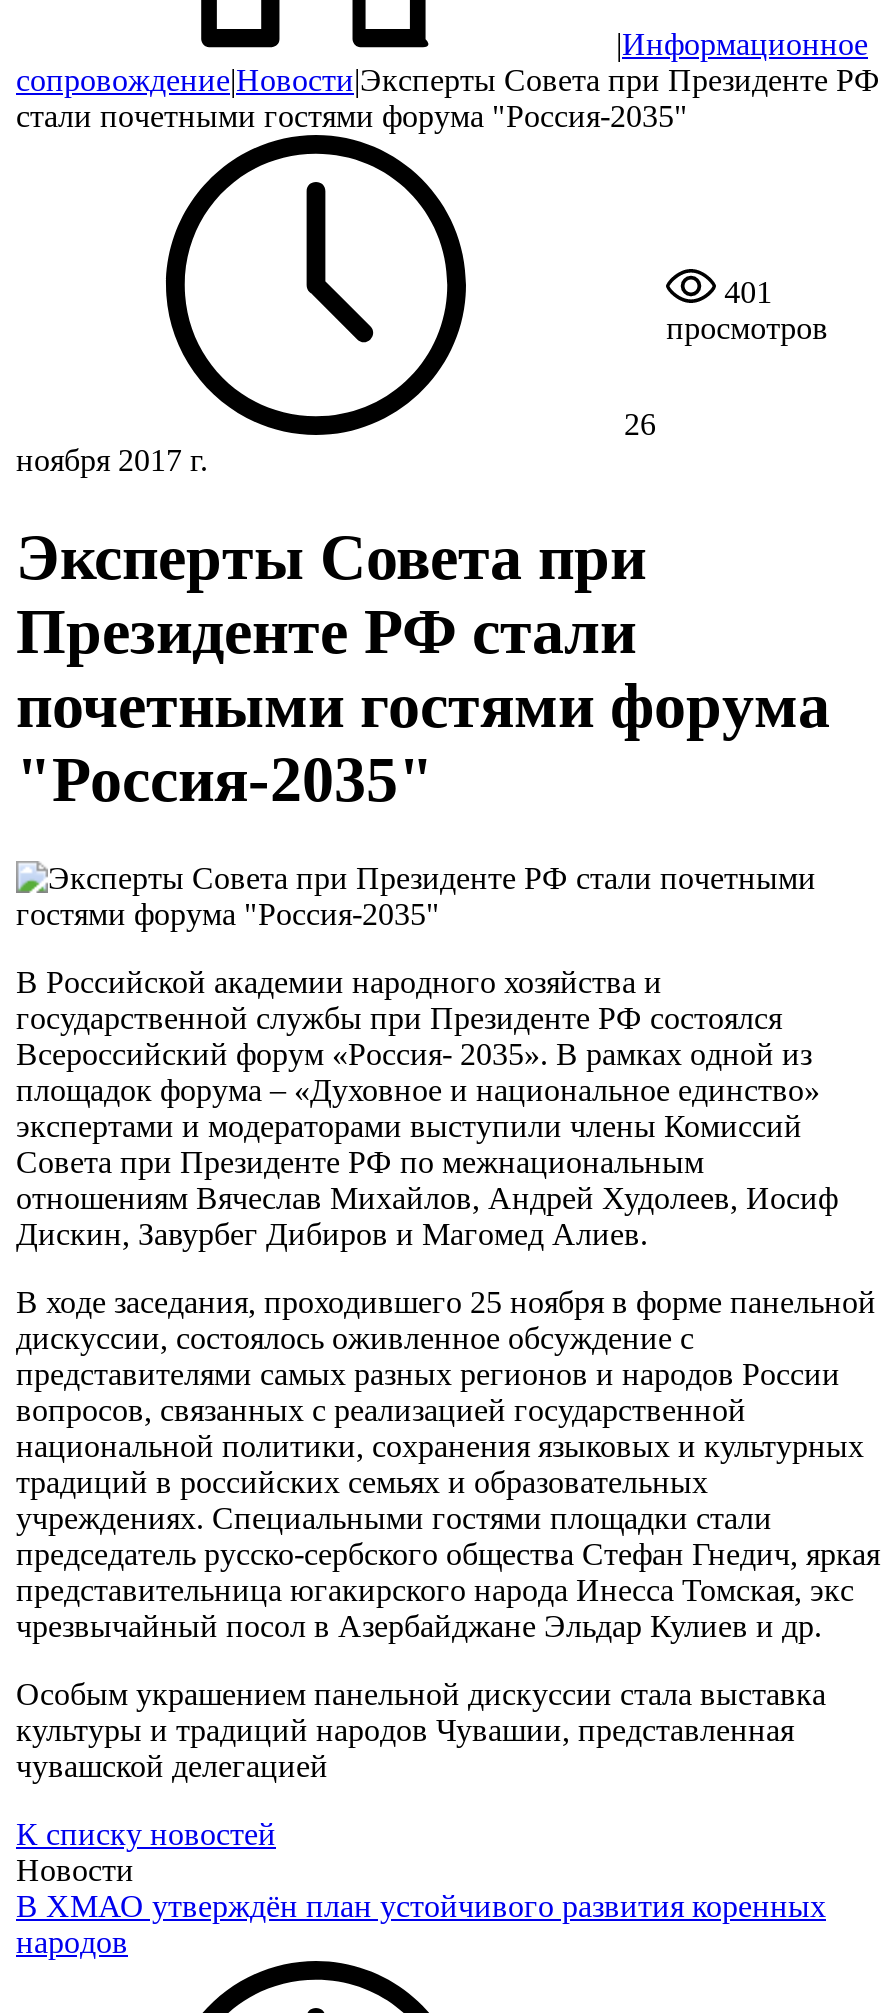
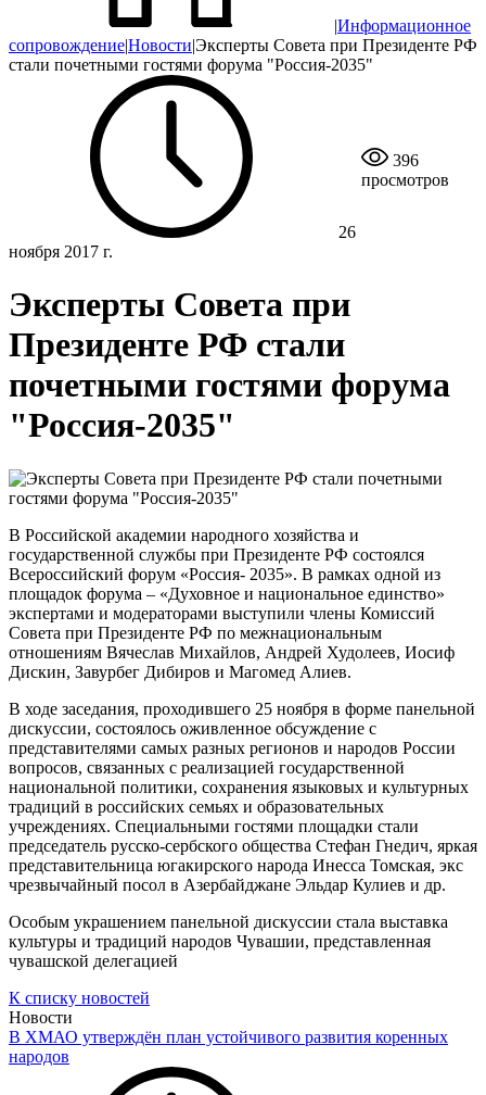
- 401
+ 396
